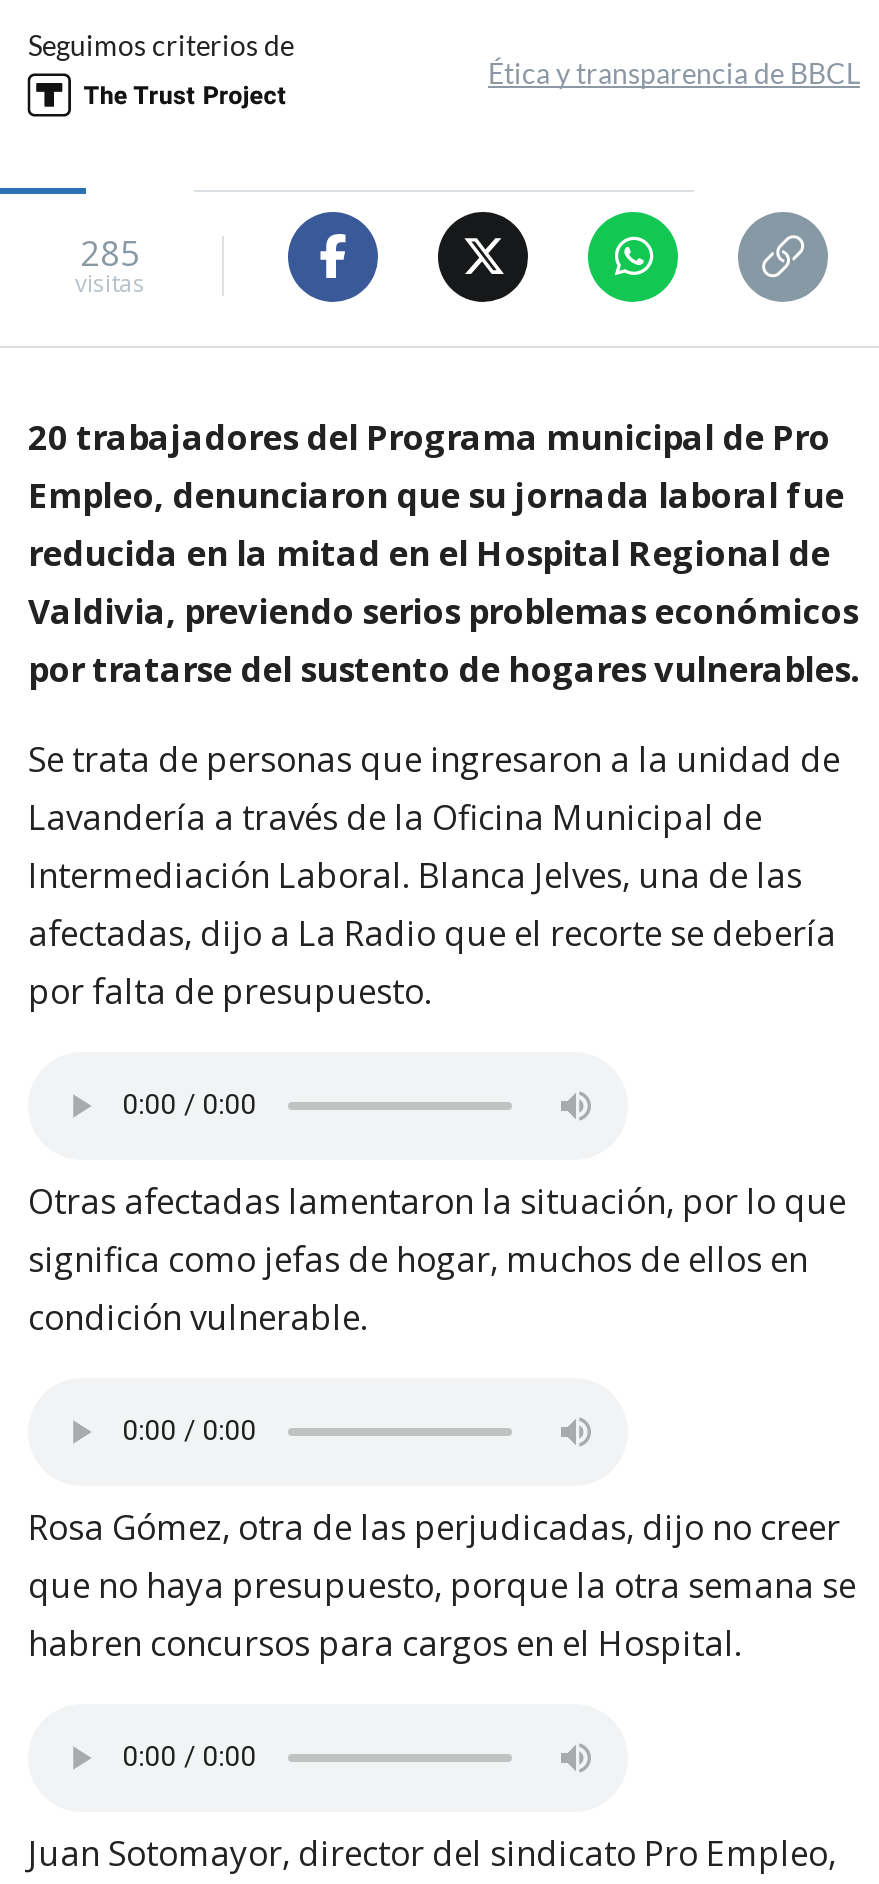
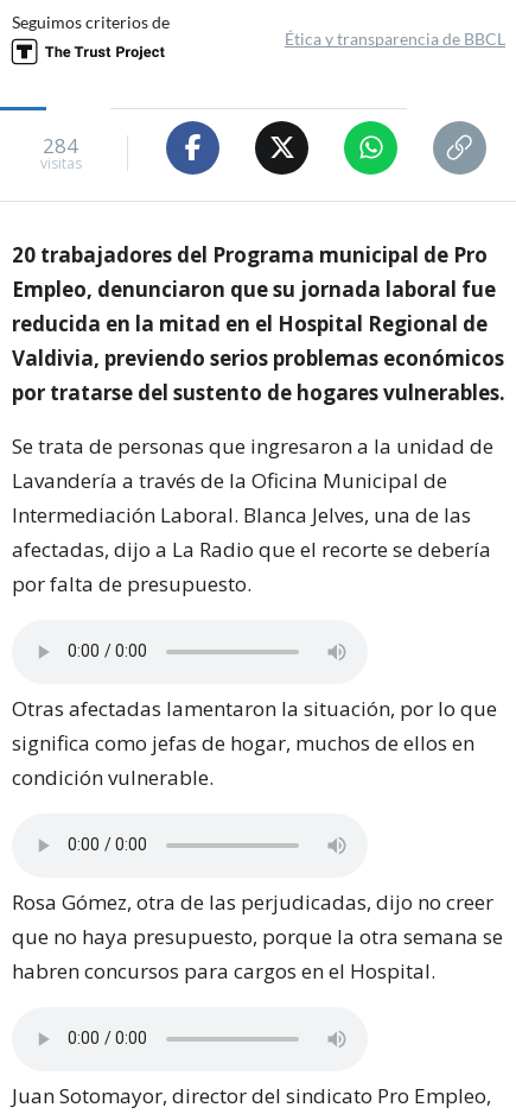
- 285
+ 284
